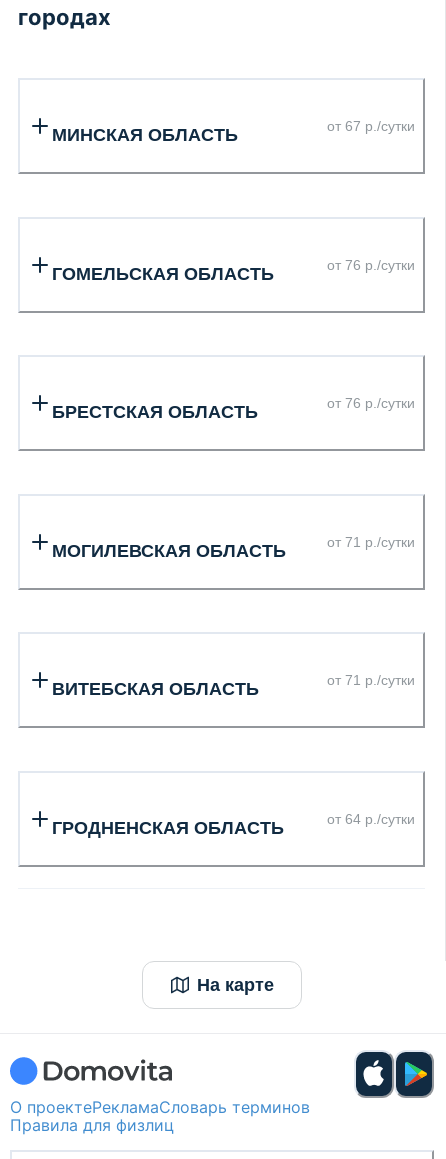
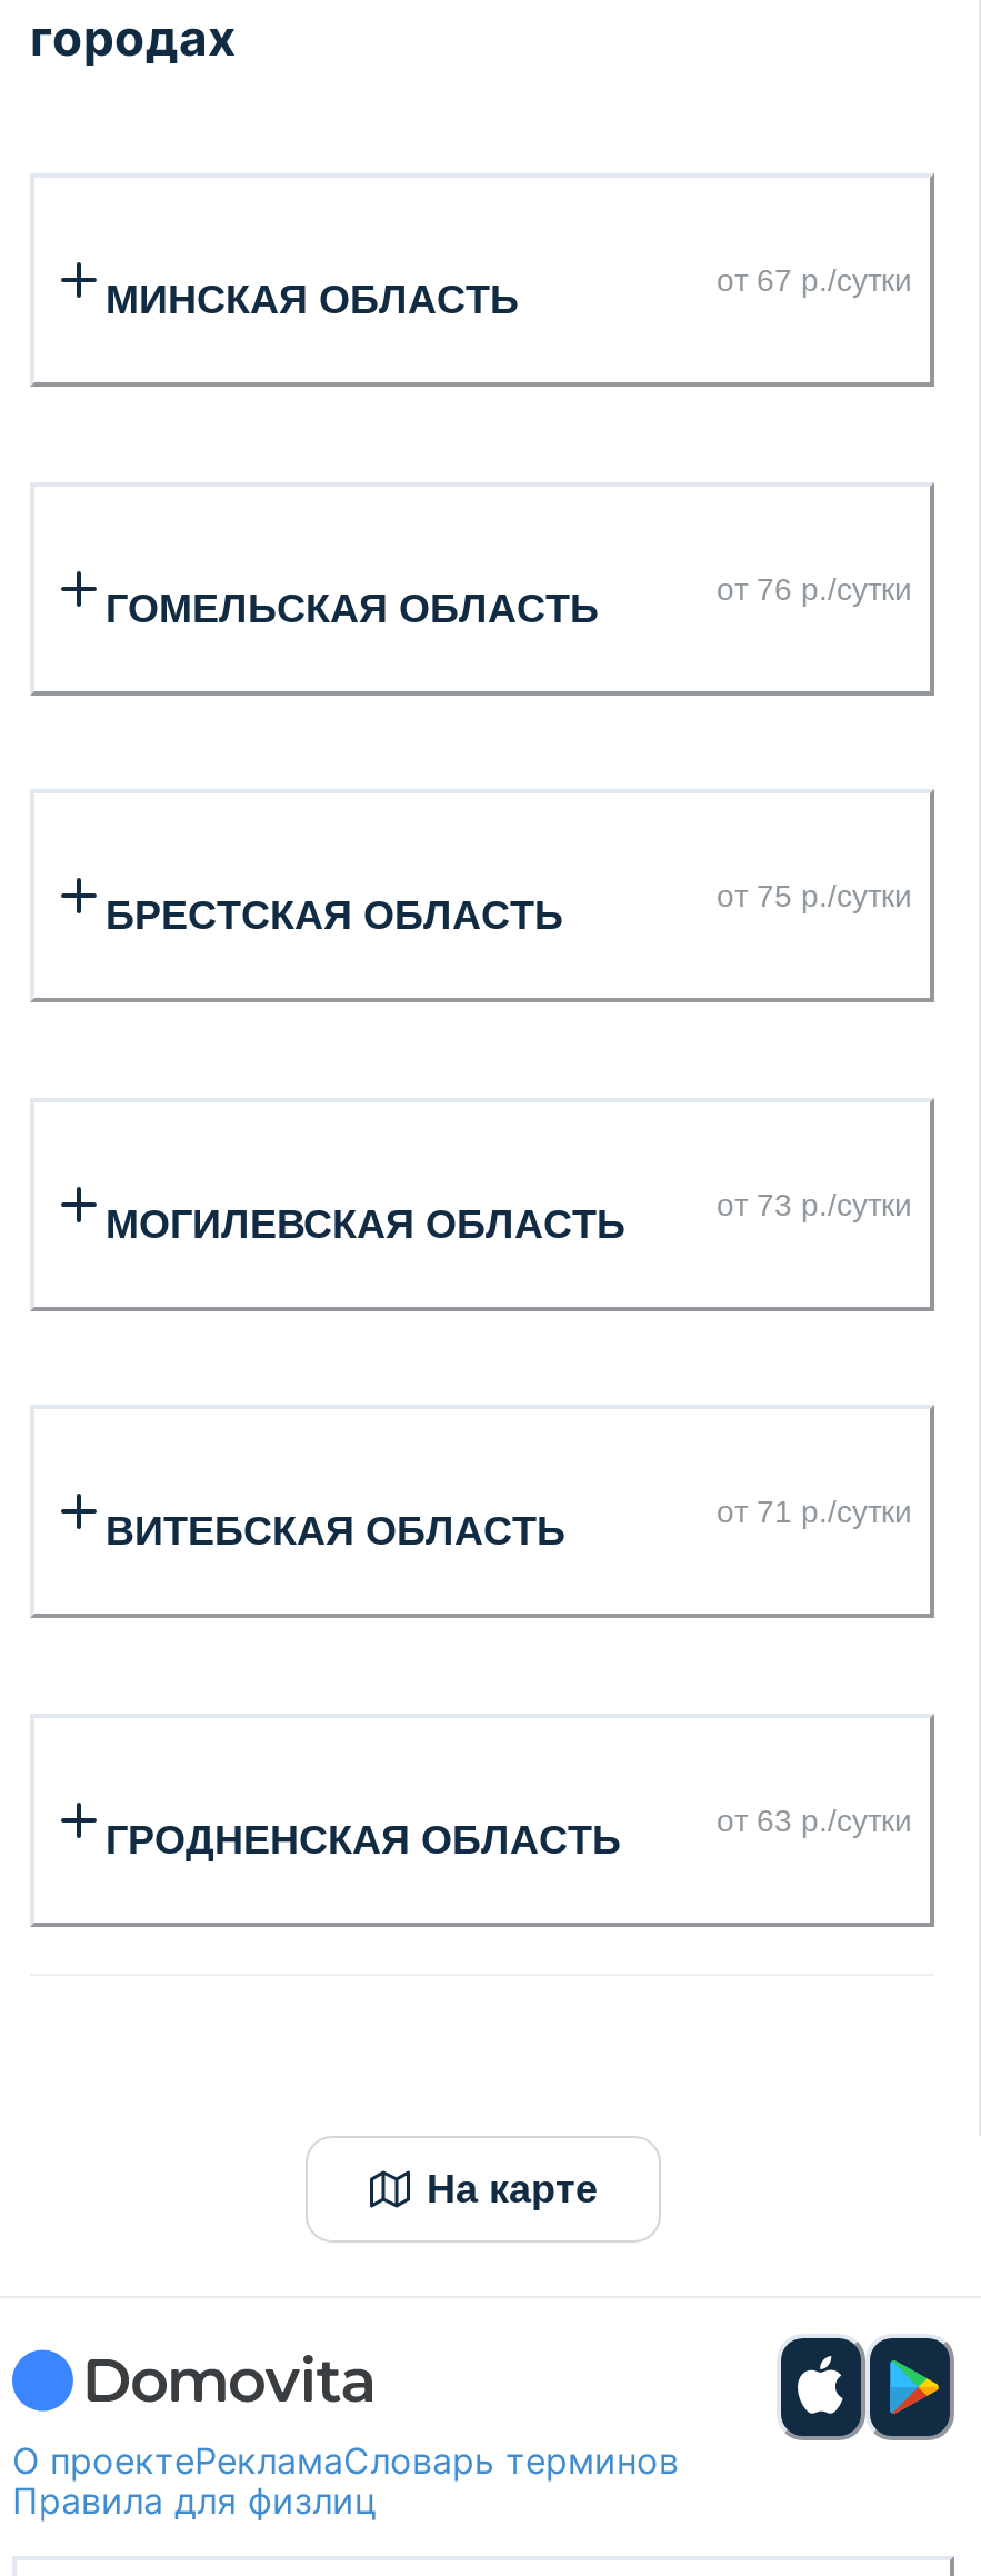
- от 76 р./сутки
+ от 75 р./сутки

- от 71 р./сутки
+ от 73 р./сутки

- от 64 р./сутки
+ от 63 р./сутки
